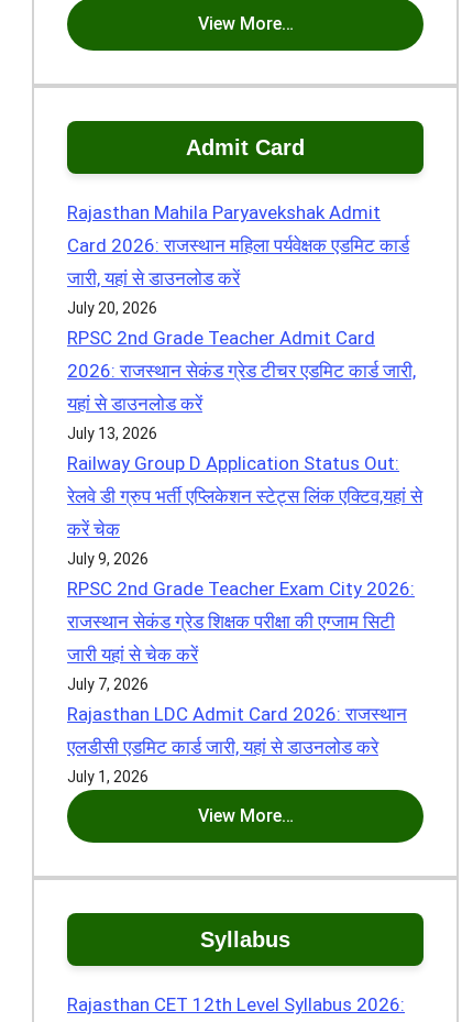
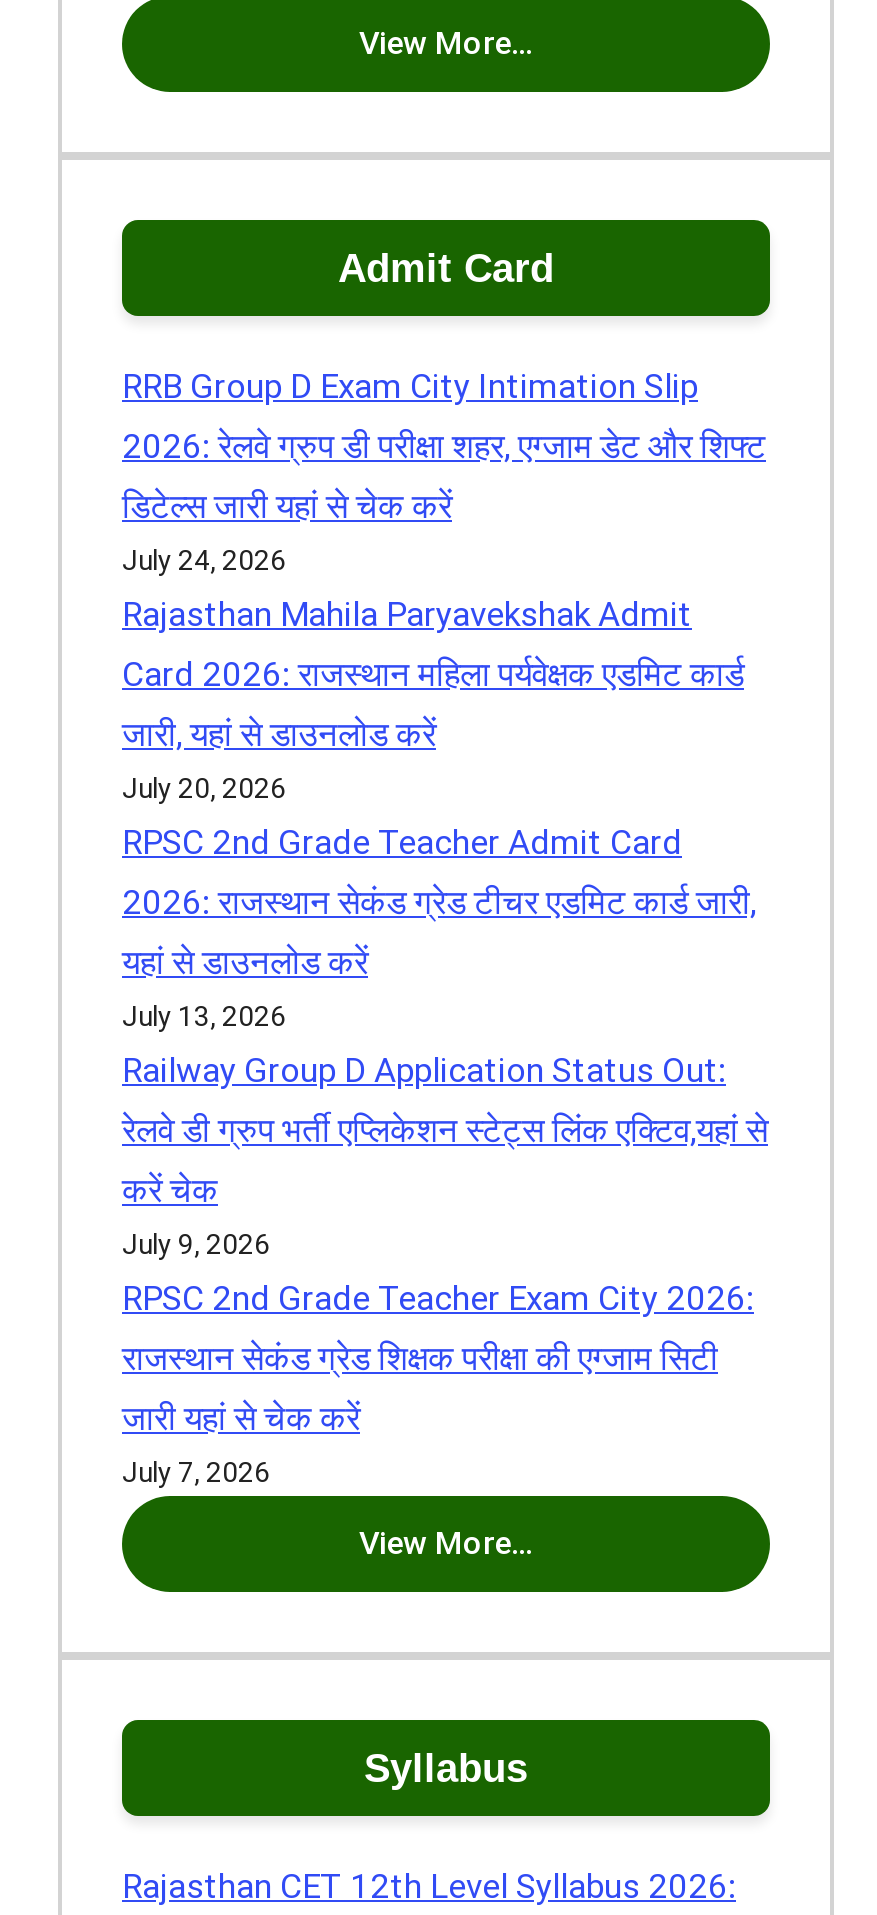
+ RRB Group D Exam City Intimation Slip
+ 2026: रेलवे ग्रुप डी परीक्षा शहर, एग्जाम डेट और शिफ्ट
+ डिटेल्स जारी यहां से चेक करें
+ July 24, 2026

moved down: Rajasthan Mahila Paryavekshak Admit | Card 2026: राजस्थान महिला पर्यवेक्षक एडमिट कार्ड | जारी, यहां से डाउनलोड करें | ... | जारी यहां से चेक करें | July 7, 2026

- Rajasthan LDC Admit Card 2026: राजस्थान
- एलडीसी एडमिट कार्ड जारी, यहां से डाउनलोड करे
- July 1, 2026
